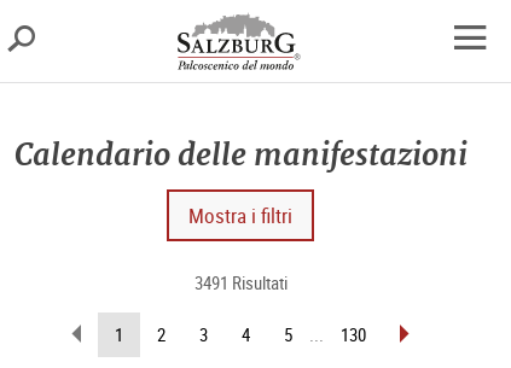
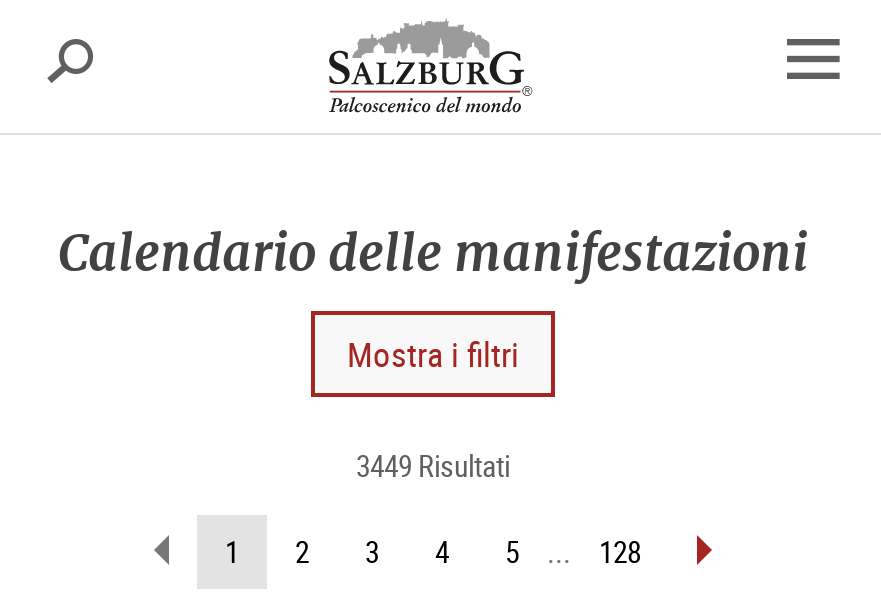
- 3491 Risultati
+ 3449 Risultati

- 130
+ 128
